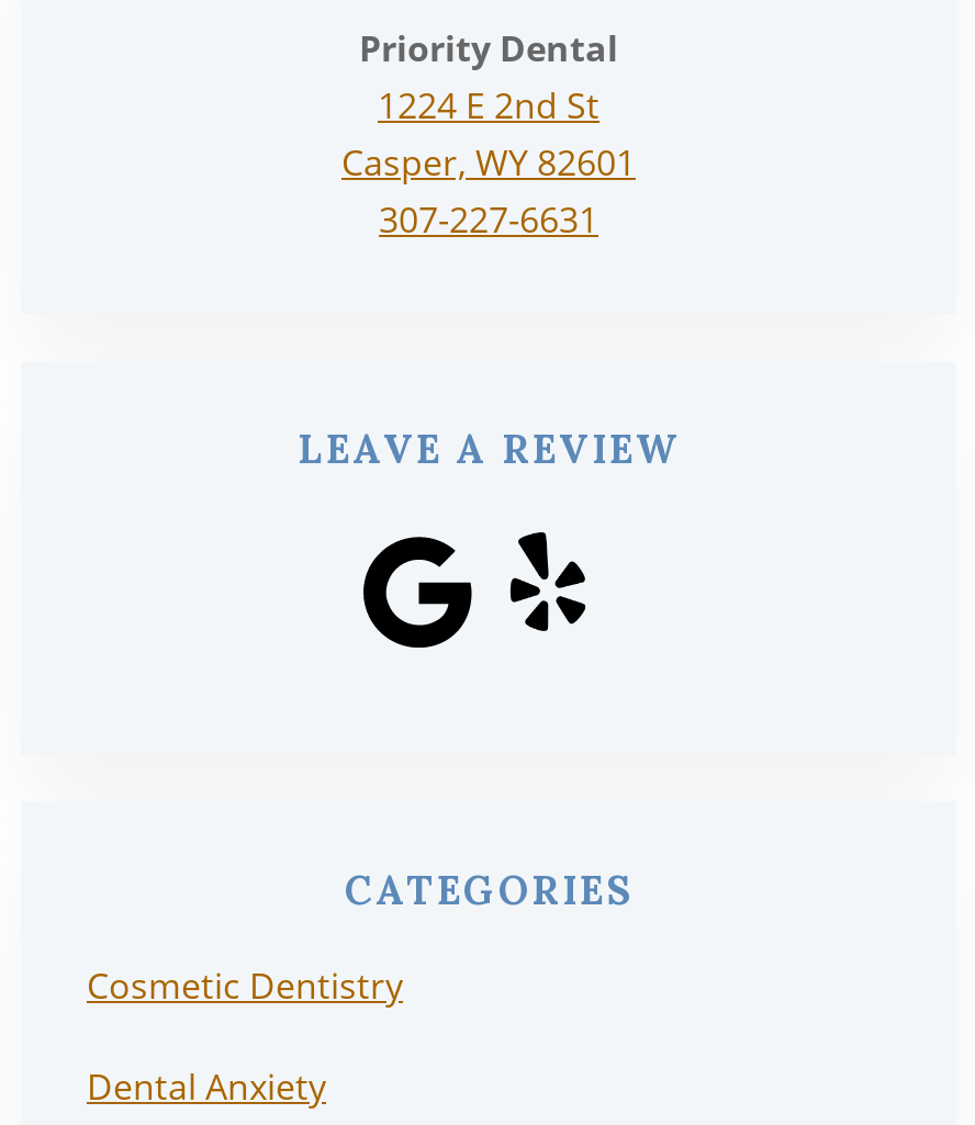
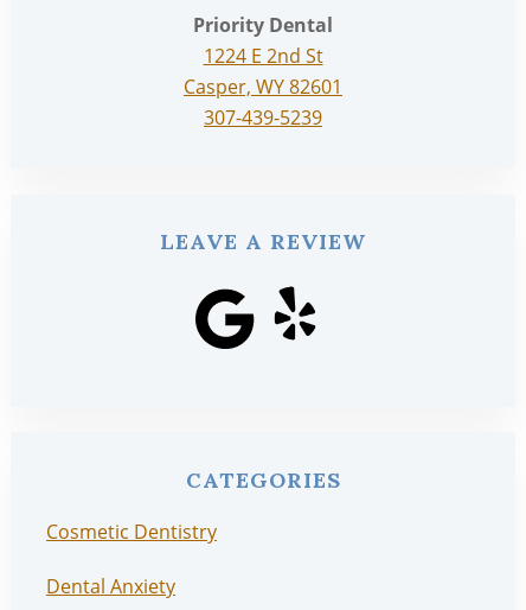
- 307-227-6631
+ 307-439-5239
